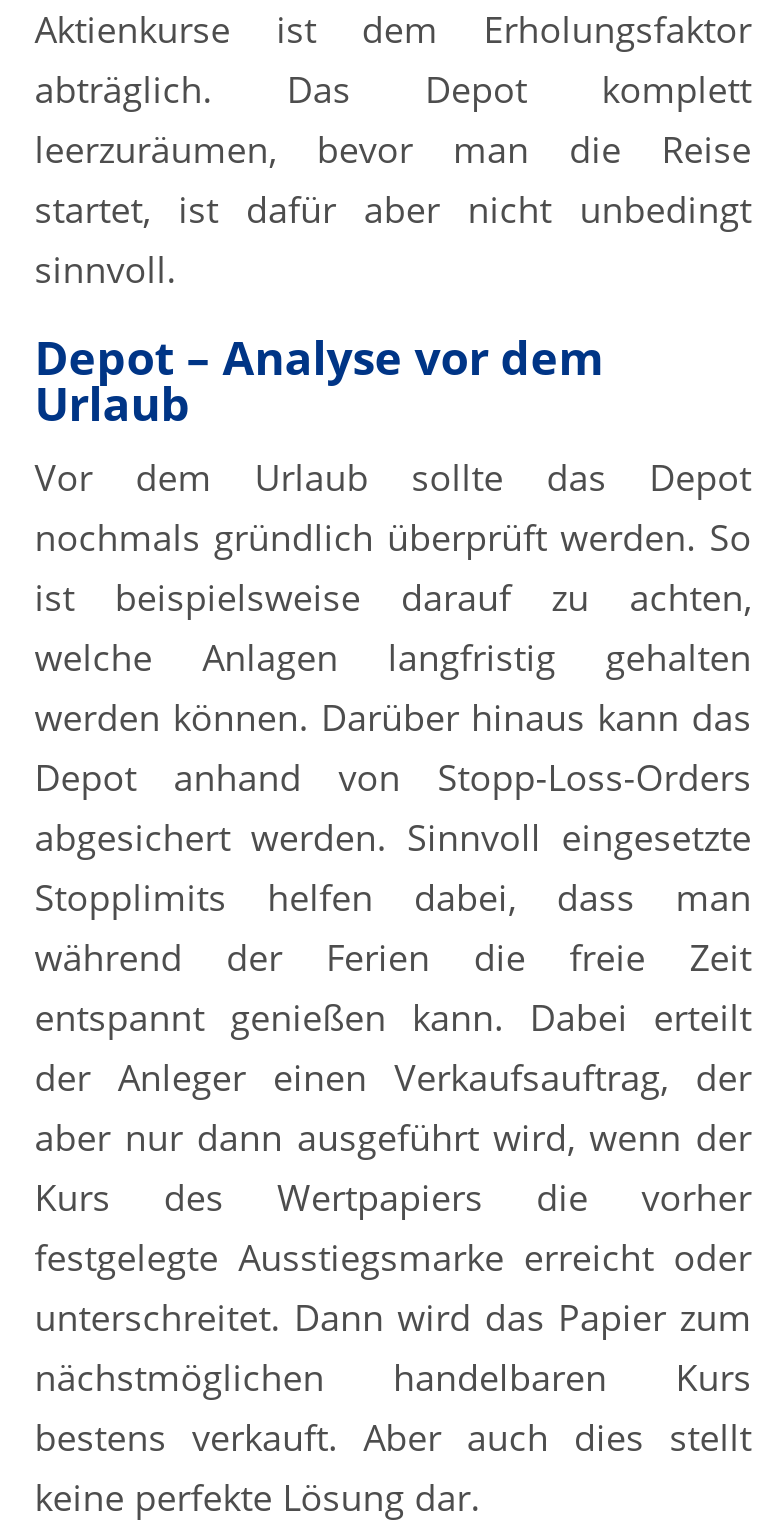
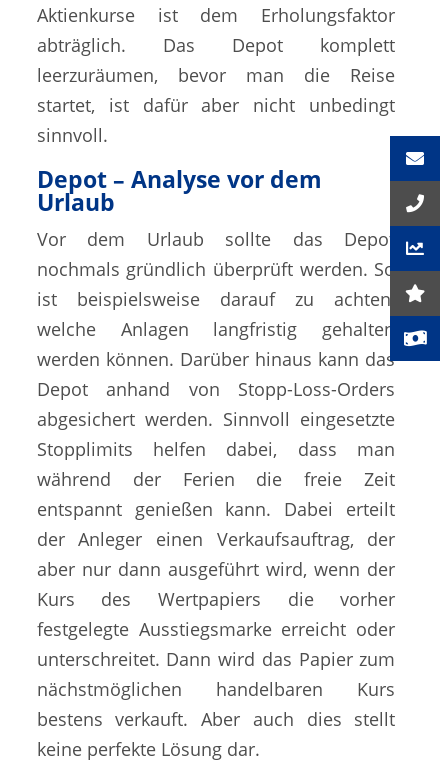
+ [image]
